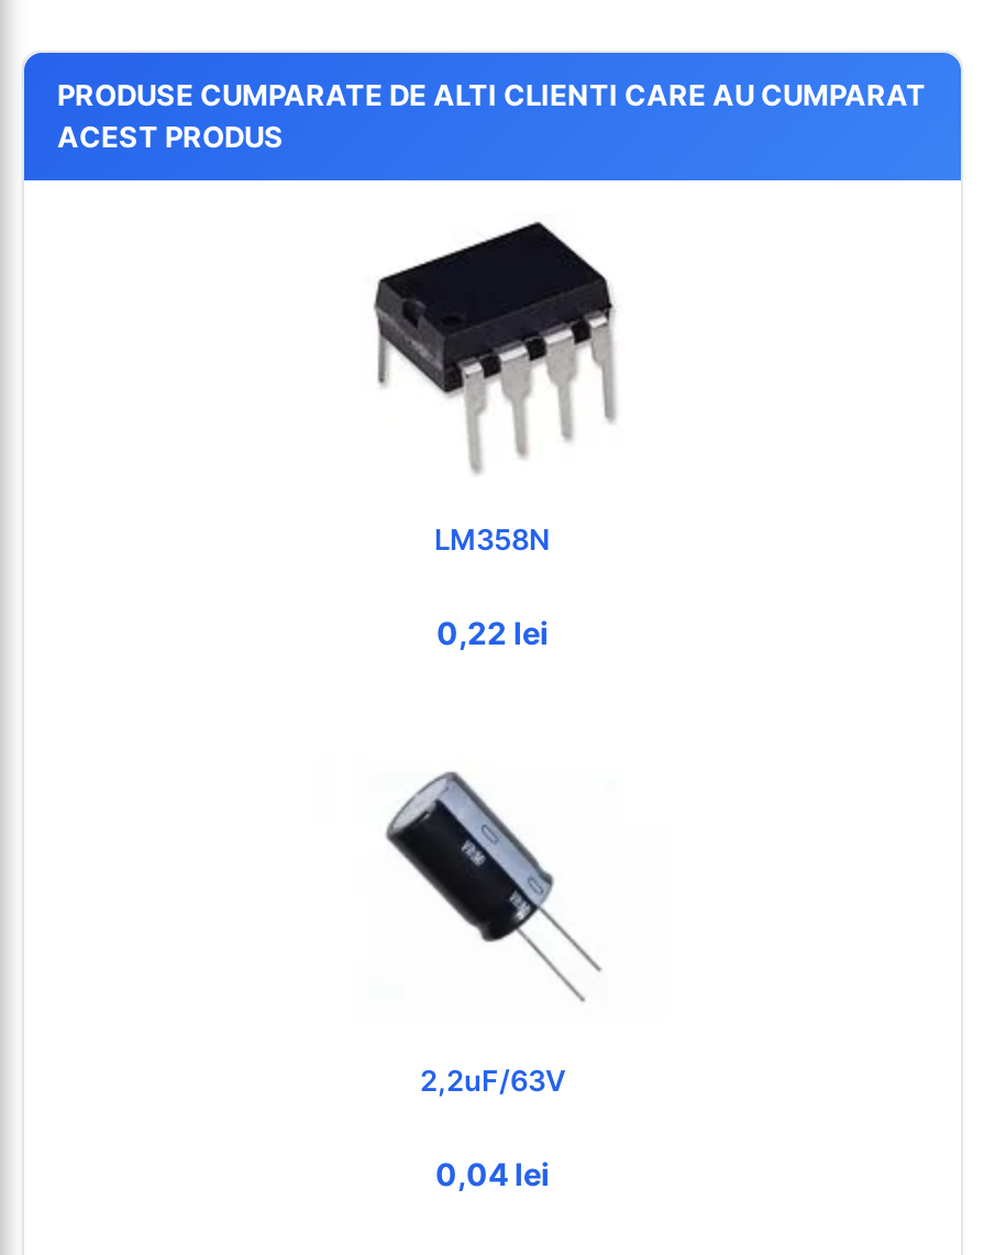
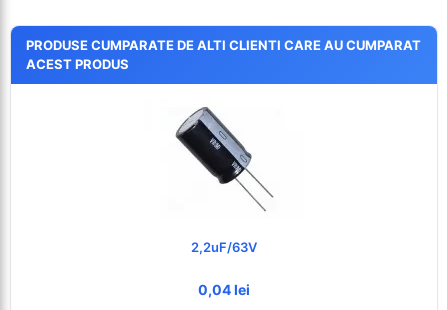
- [image]
- LM358N
- 0,22 lei
